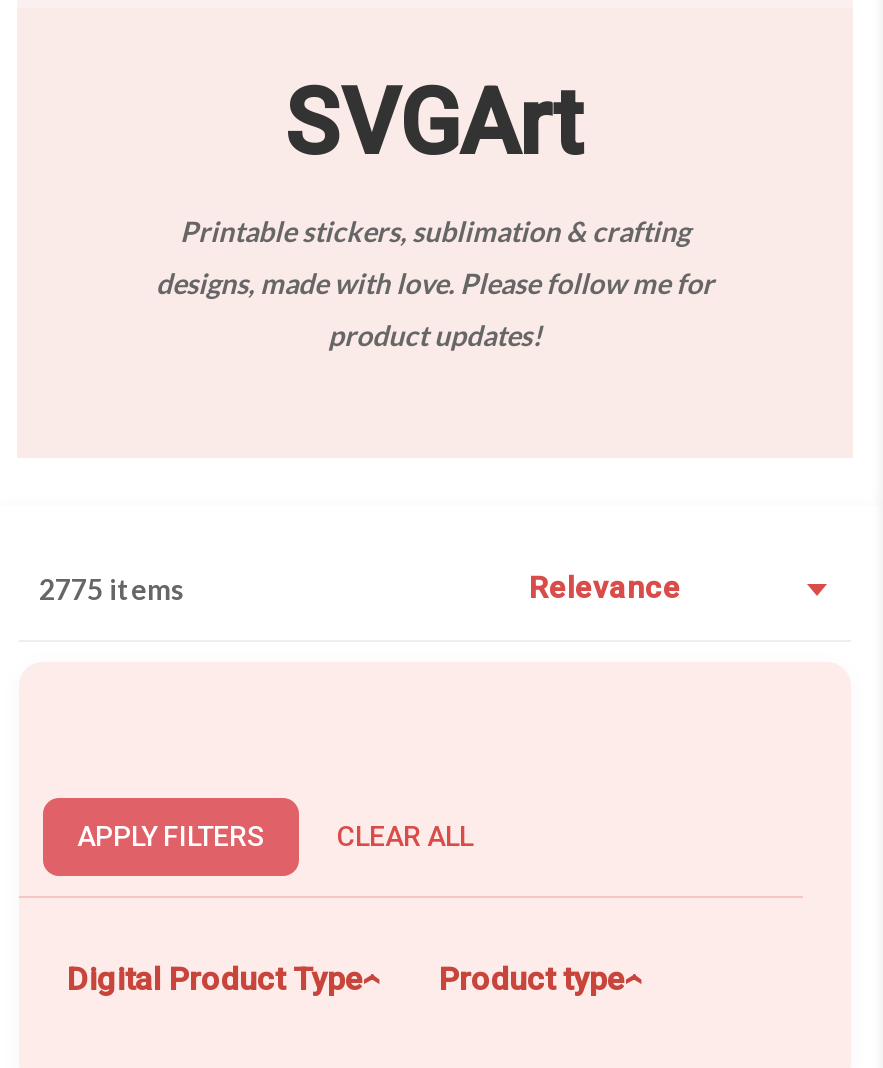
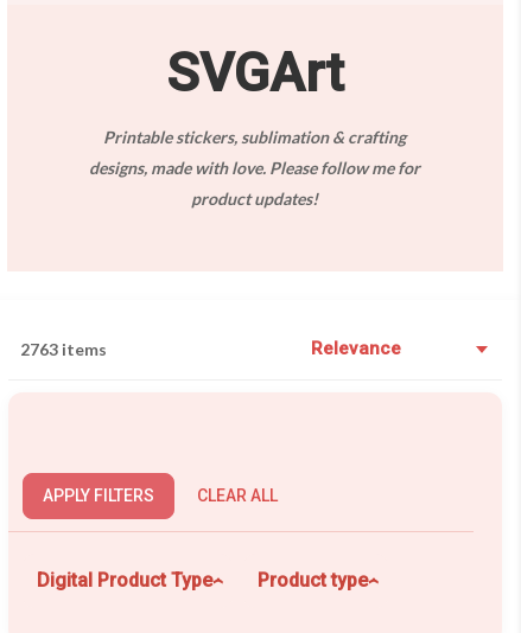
- 2775 items
+ 2763 items
